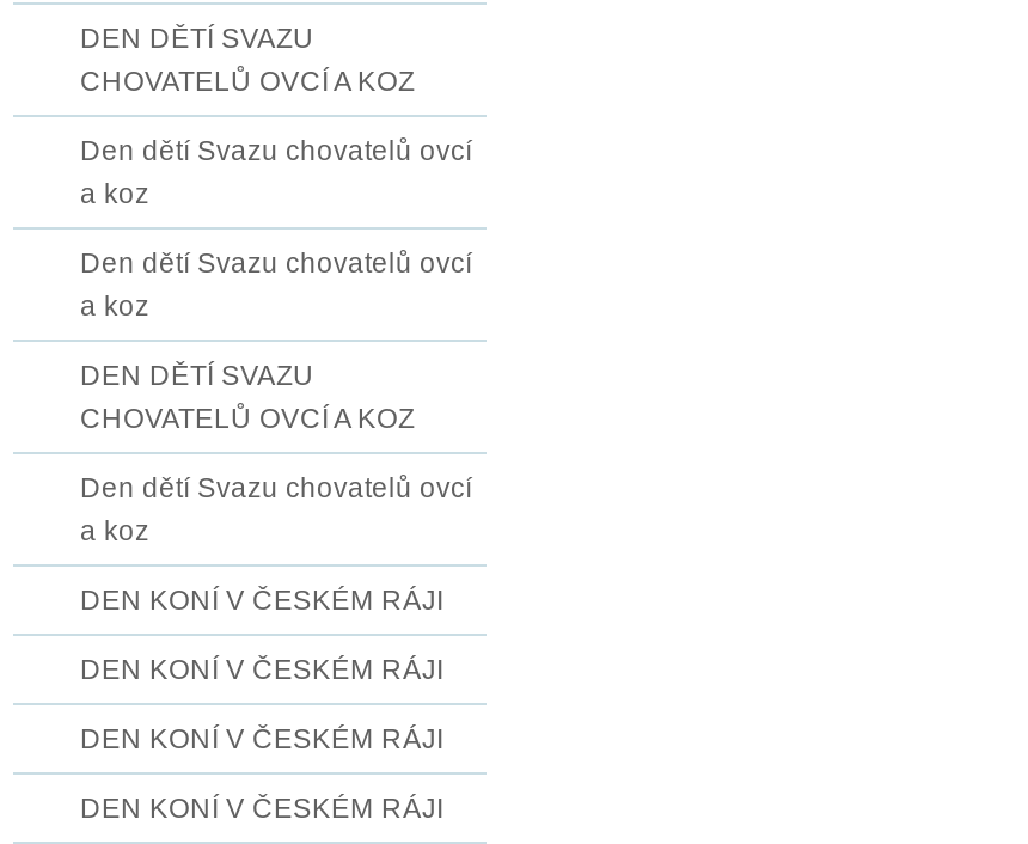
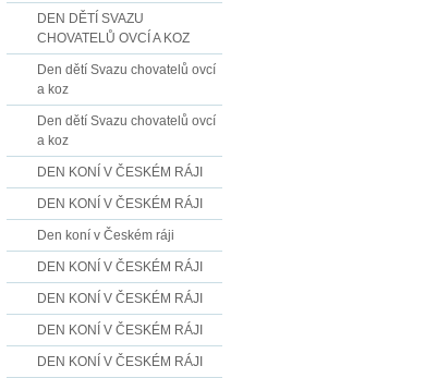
- DEN DĚTÍ SVAZU
- CHOVATELŮ OVCÍ A KOZ
- Den dětí Svazu chovatelů ovcí
- a koz
+ DEN KONÍ V ČESKÉM RÁJI
+ DEN KONÍ V ČESKÉM RÁJI
+ Den koní v Českém ráji
